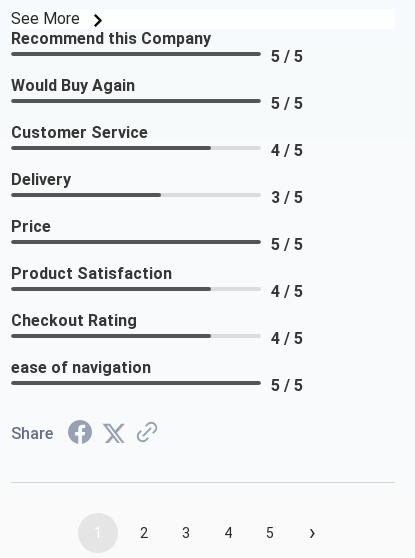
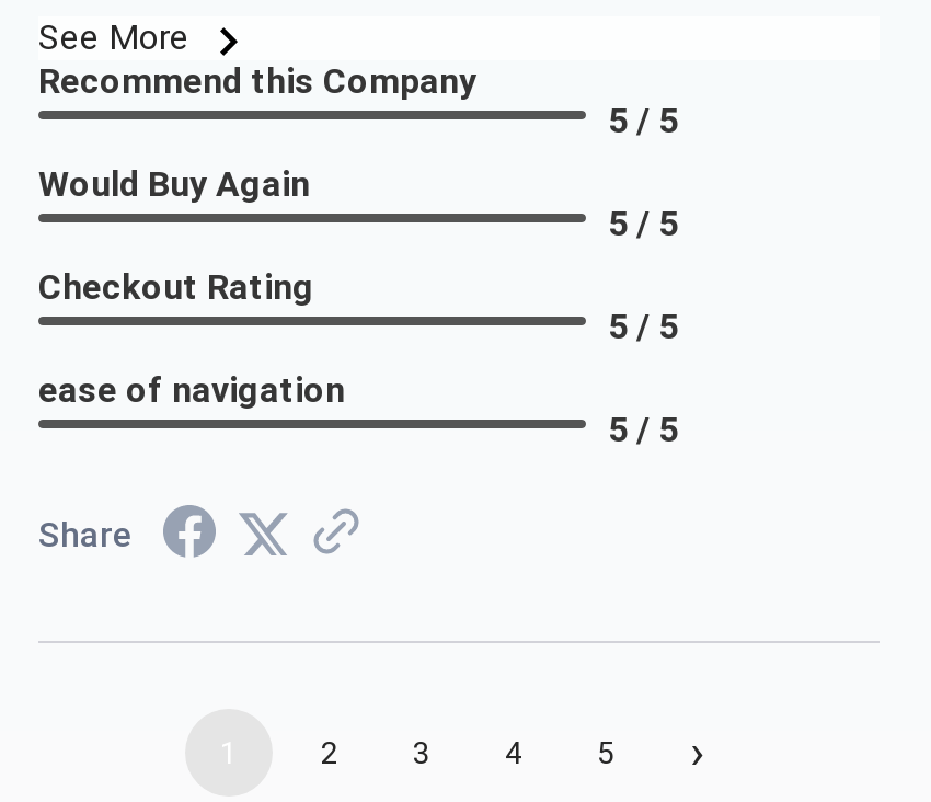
- Customer Service
- 4 / 5
- Delivery
- 3 / 5
- Price

- Product Satisfaction
- 4 / 5
- 4 / 5

moved up: Checkout Rating
